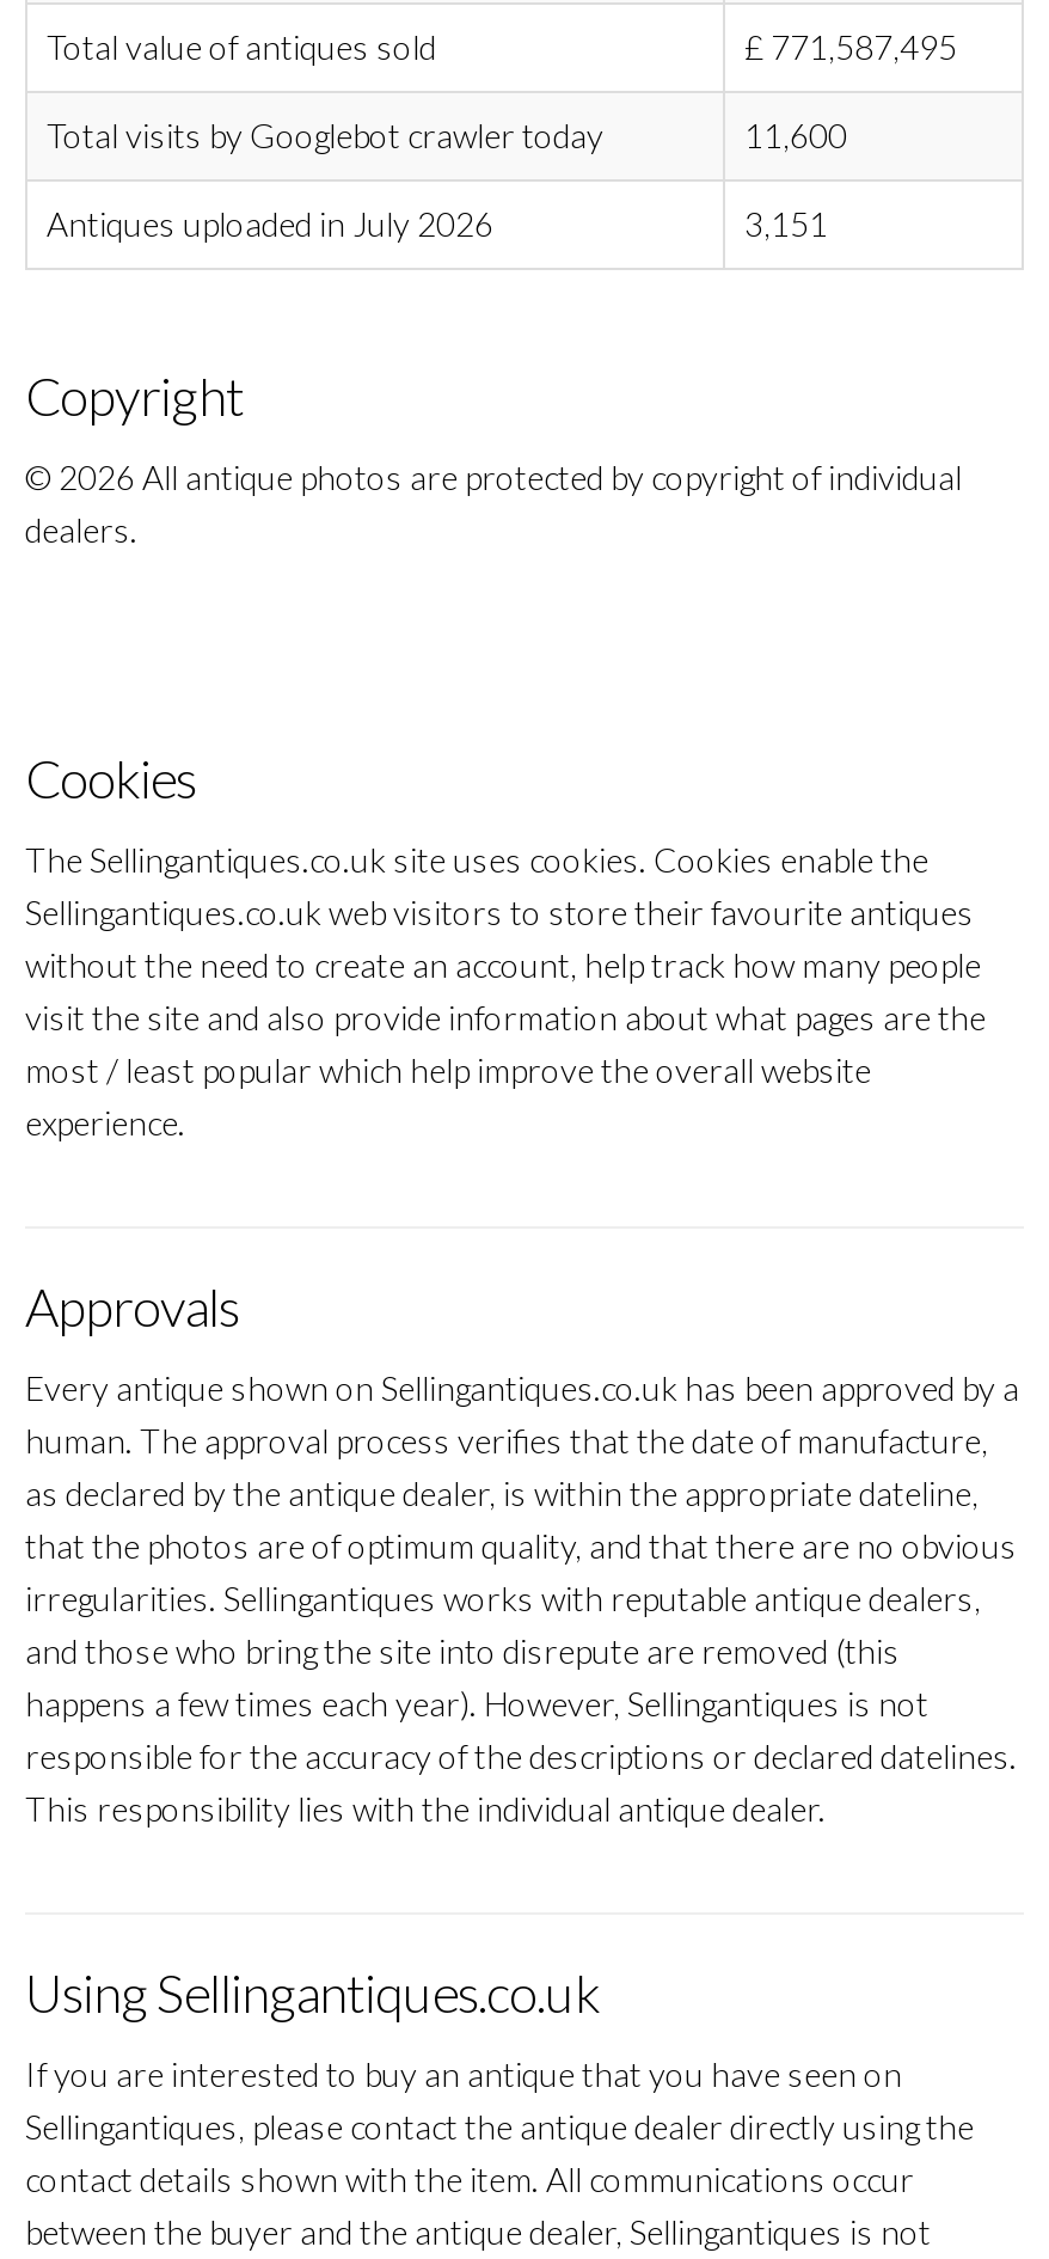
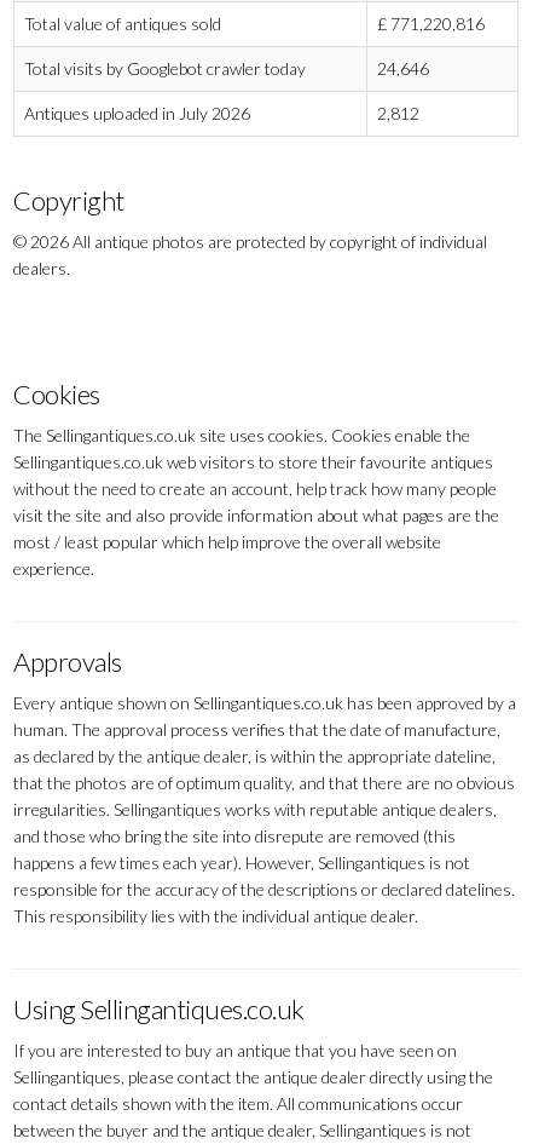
- £771,587,495
+ £771,220,816

- 11,600
+ 24,646

- 3,151
+ 2,812
